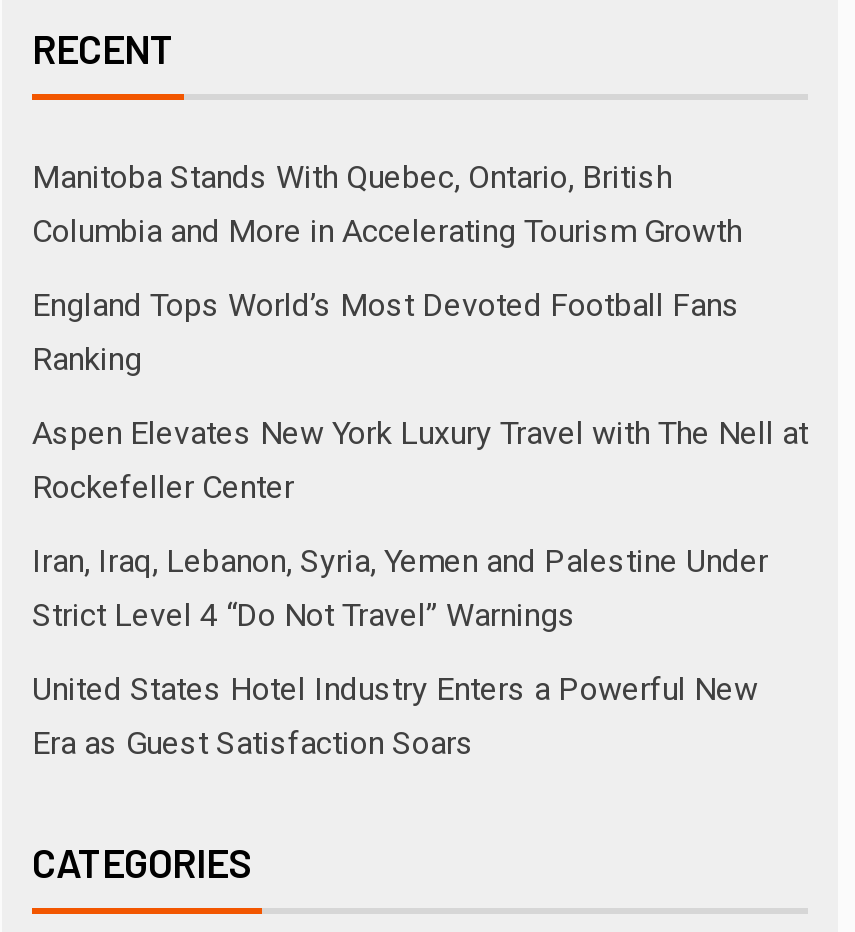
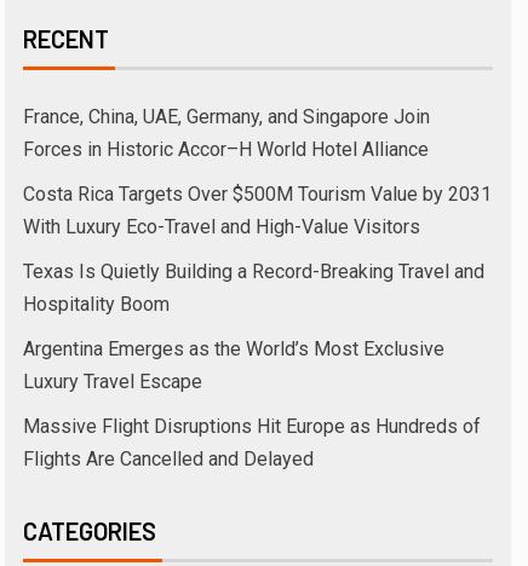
- Manitoba Stands With Quebec, Ontario, British
- Columbia and More in Accelerating Tourism Growth
+ France, China, UAE, Germany, and Singapore Join
+ Forces in Historic Accor–H World Hotel Alliance

- England Tops World’s Most Devoted Football Fans
- Ranking
+ Costa Rica Targets Over $500M Tourism Value by 2031
+ With Luxury Eco-Travel and High-Value Visitors

- Aspen Elevates New York Luxury Travel with The Nell at
- Rockefeller Center
+ Texas Is Quietly Building a Record-Breaking Travel and
+ Hospitality Boom

- Iran, Iraq, Lebanon, Syria, Yemen and Palestine Under
- Strict Level 4 “Do Not Travel” Warnings
+ Argentina Emerges as the World’s Most Exclusive
+ Luxury Travel Escape

- United States Hotel Industry Enters a Powerful New
- Era as Guest Satisfaction Soars
+ Massive Flight Disruptions Hit Europe as Hundreds of
+ Flights Are Cancelled and Delayed
